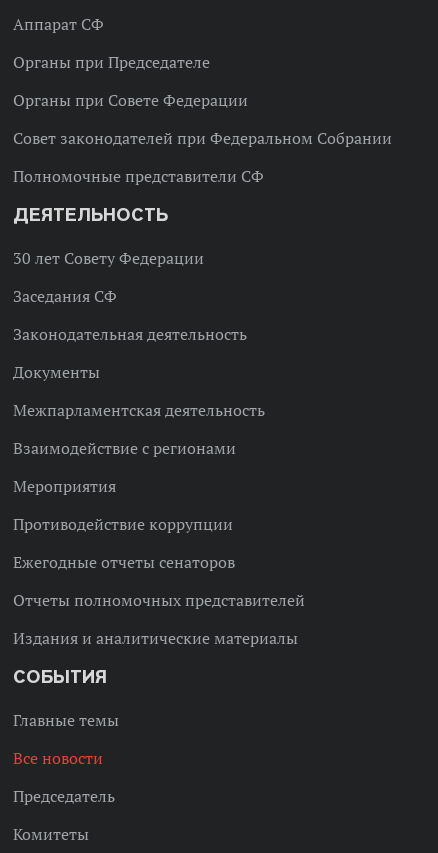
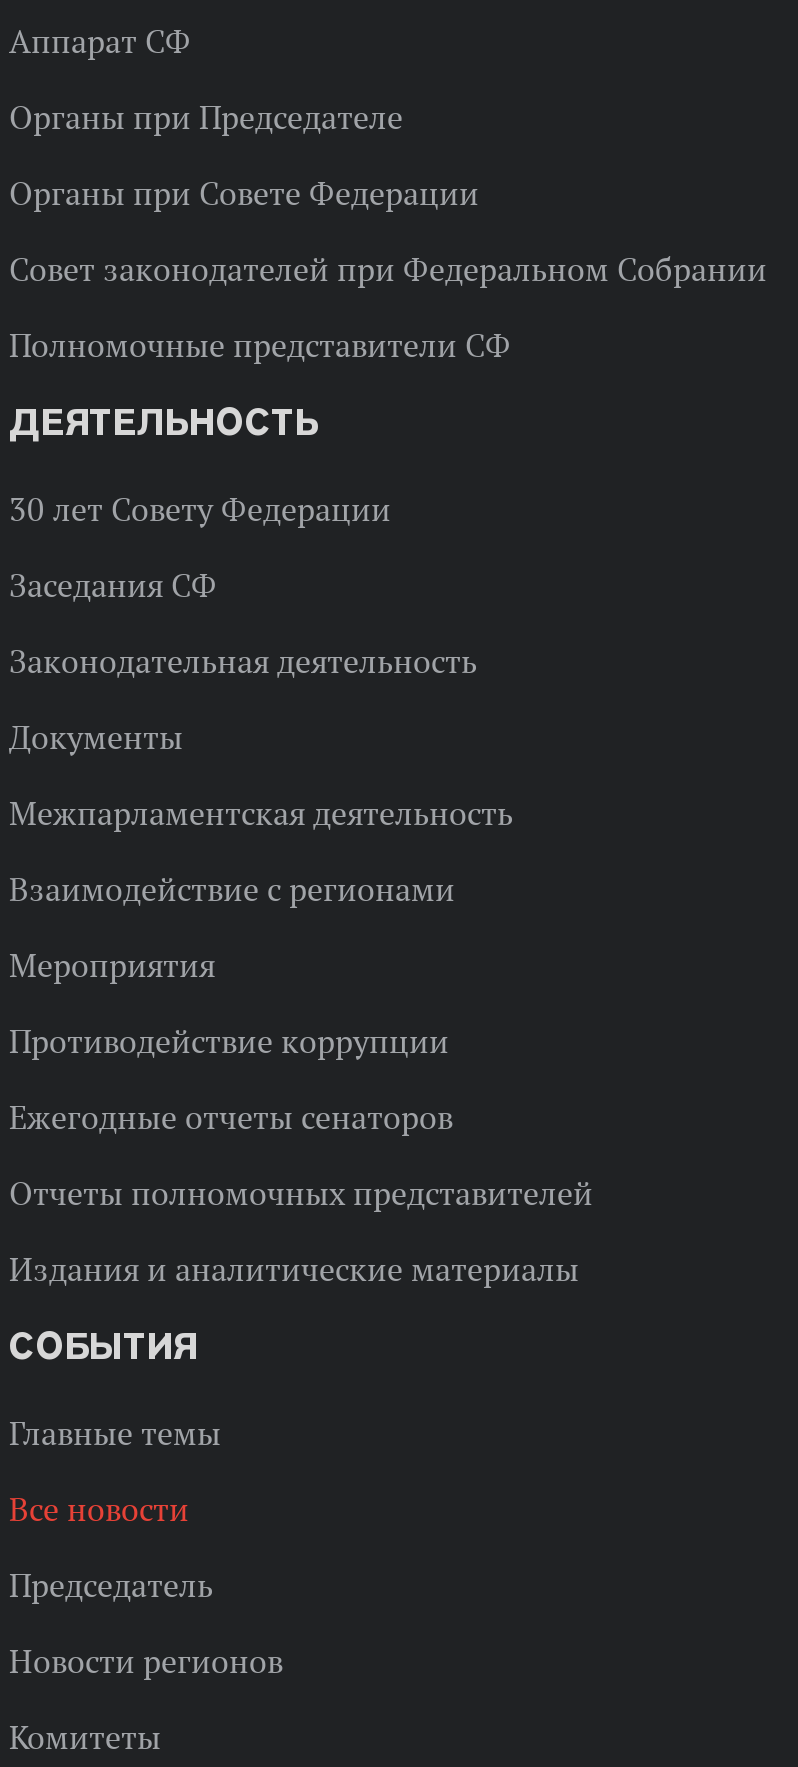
+ Новости регионов
